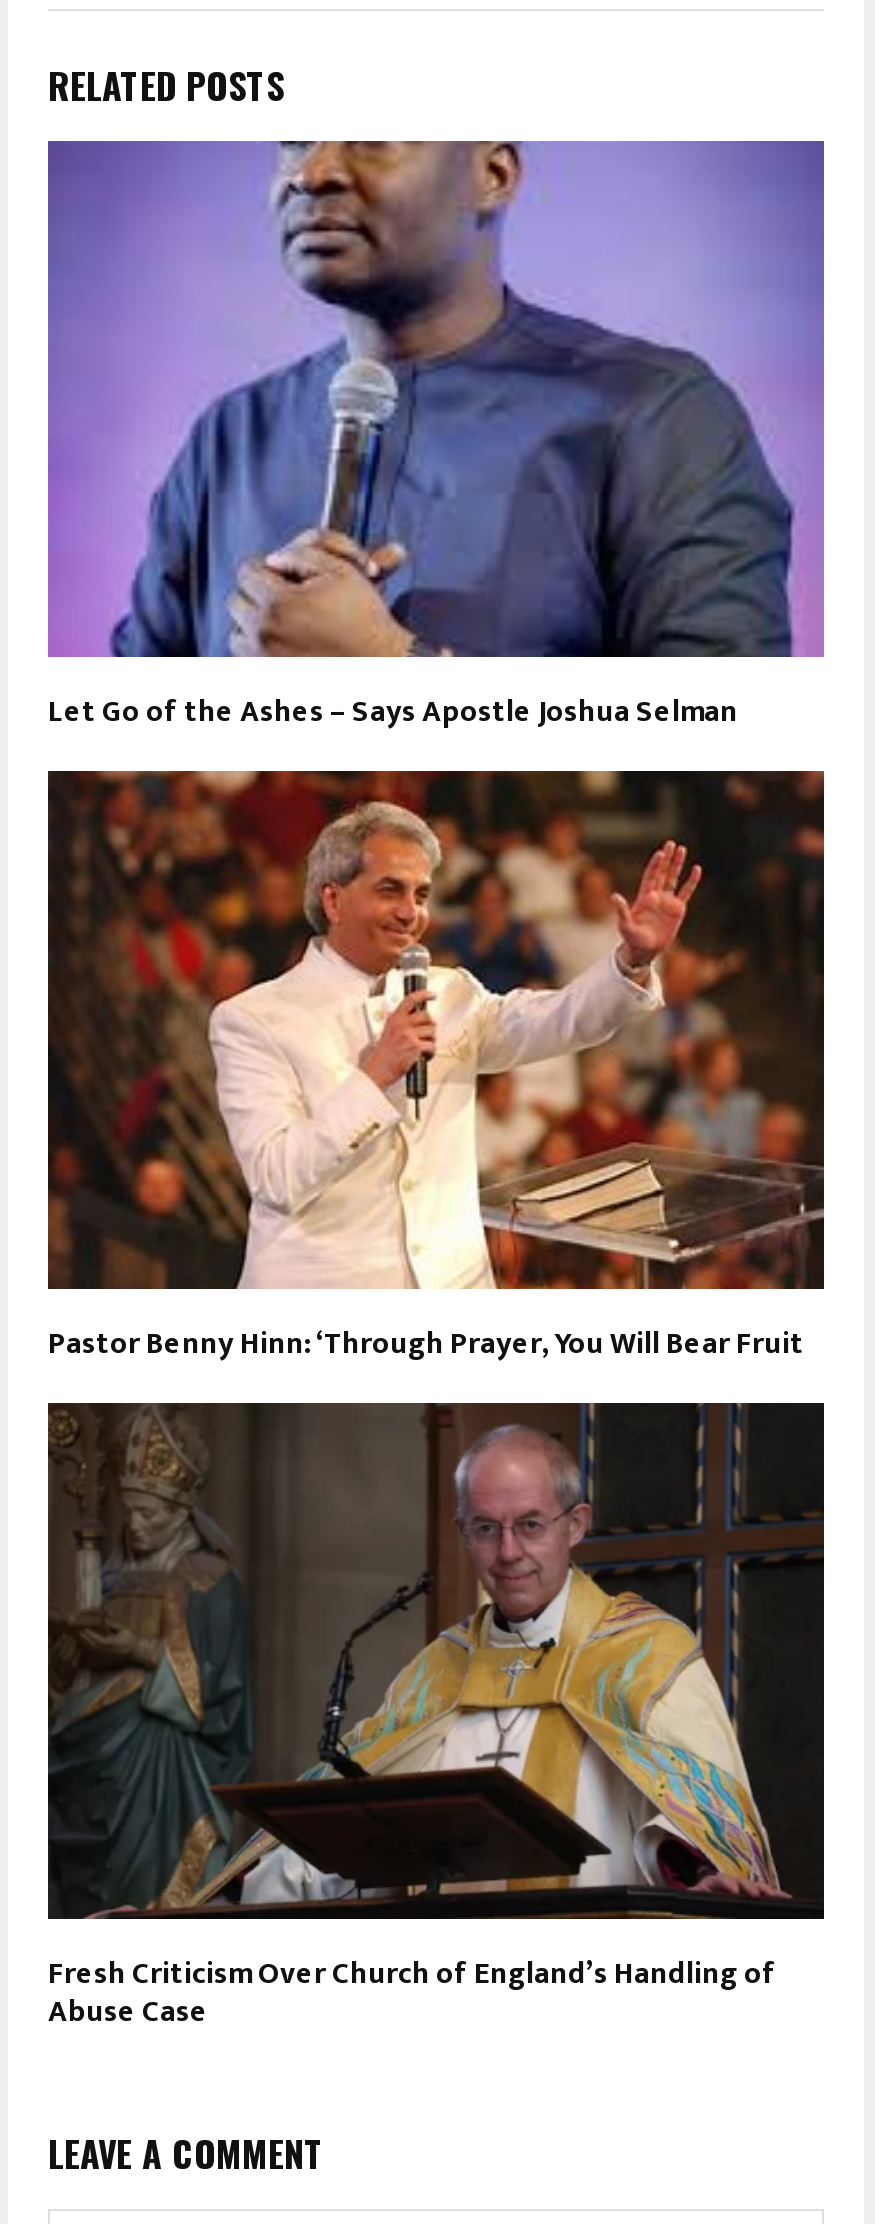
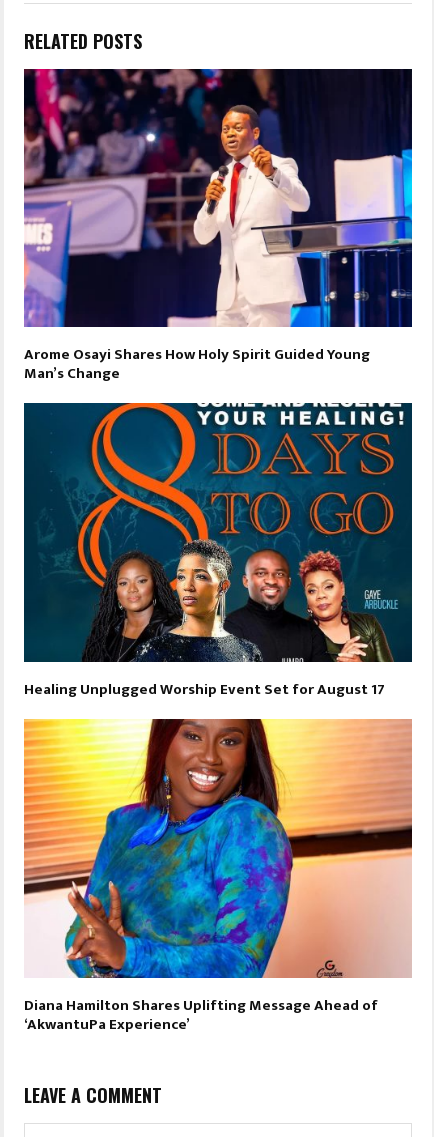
- [image]
- Let Go of the Ashes – Says Apostle Joshua Selman
+ [image]
+ Arome Osayi Shares How Holy Spirit Guided Young
+ Man’s Change

- [image]
- Pastor Benny Hinn: ‘Through Prayer, You Will Bear Fruit
+ [image]
+ Healing Unplugged Worship Event Set for August 17

- [image]
- Fresh Criticism Over Church of England’s Handling of
- Abuse Case
+ [image]
+ Diana Hamilton Shares Uplifting Message Ahead of
+ ‘AkwantuPa Experience’
